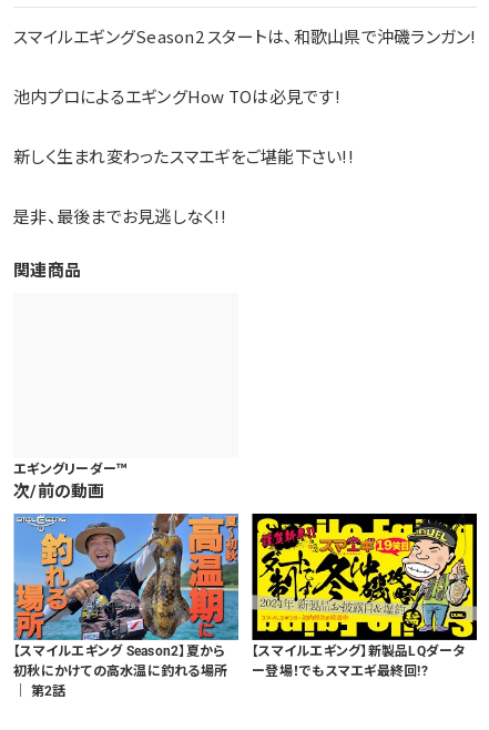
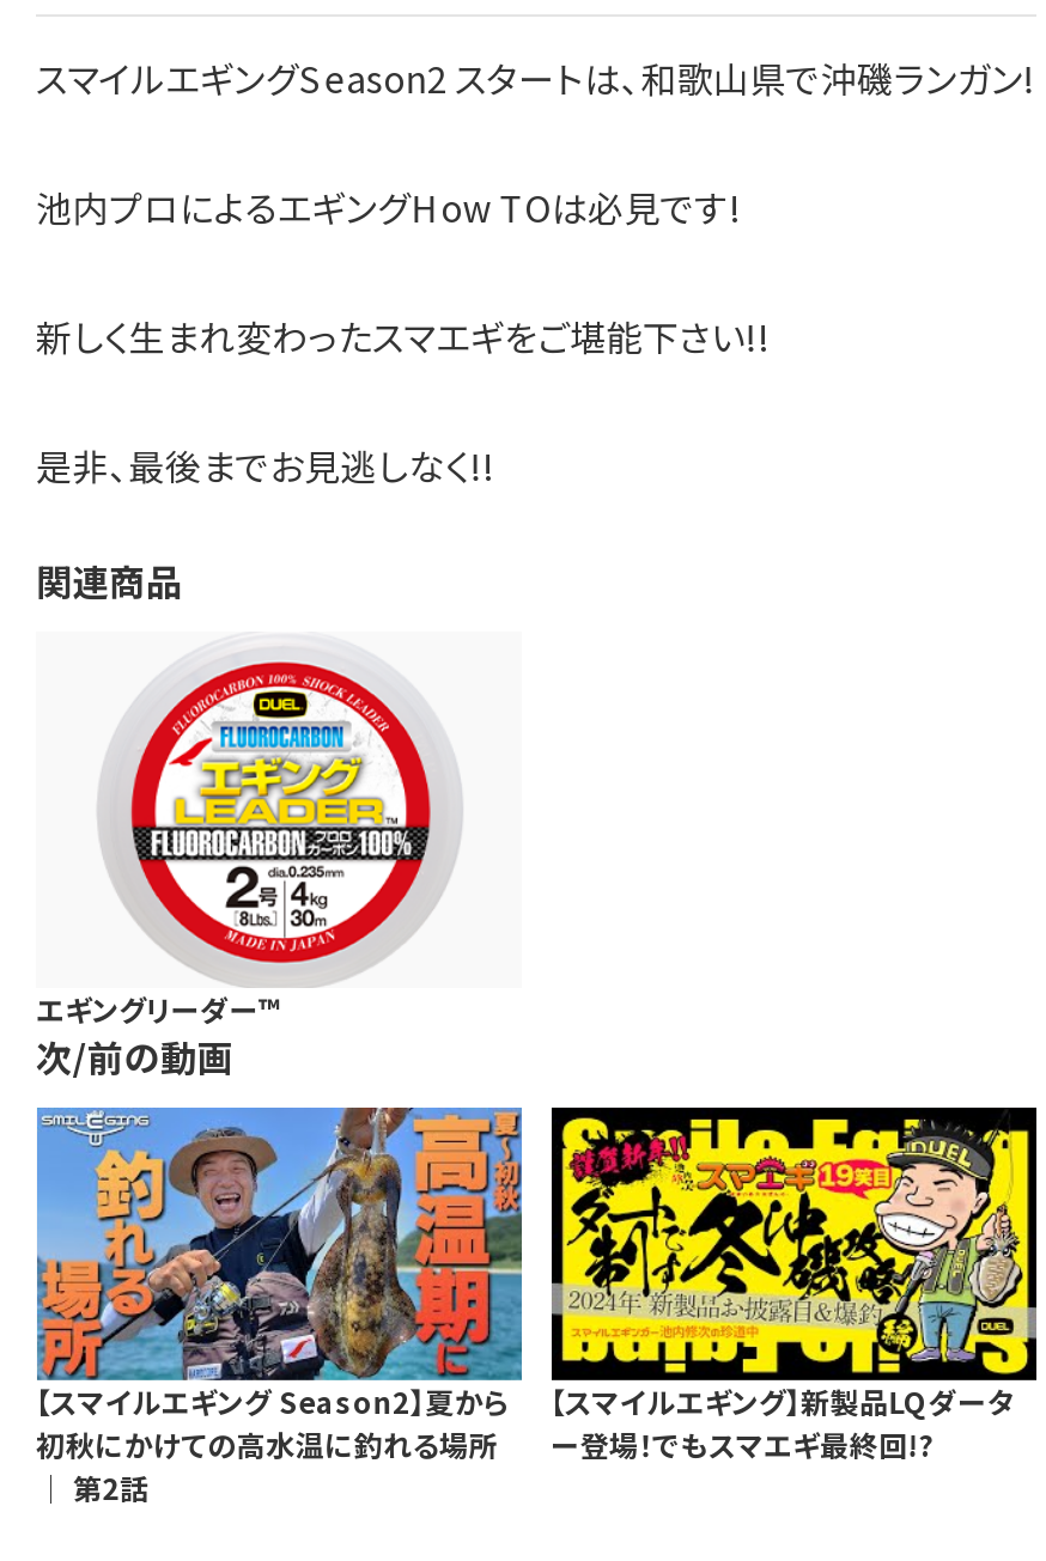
+ [image]
